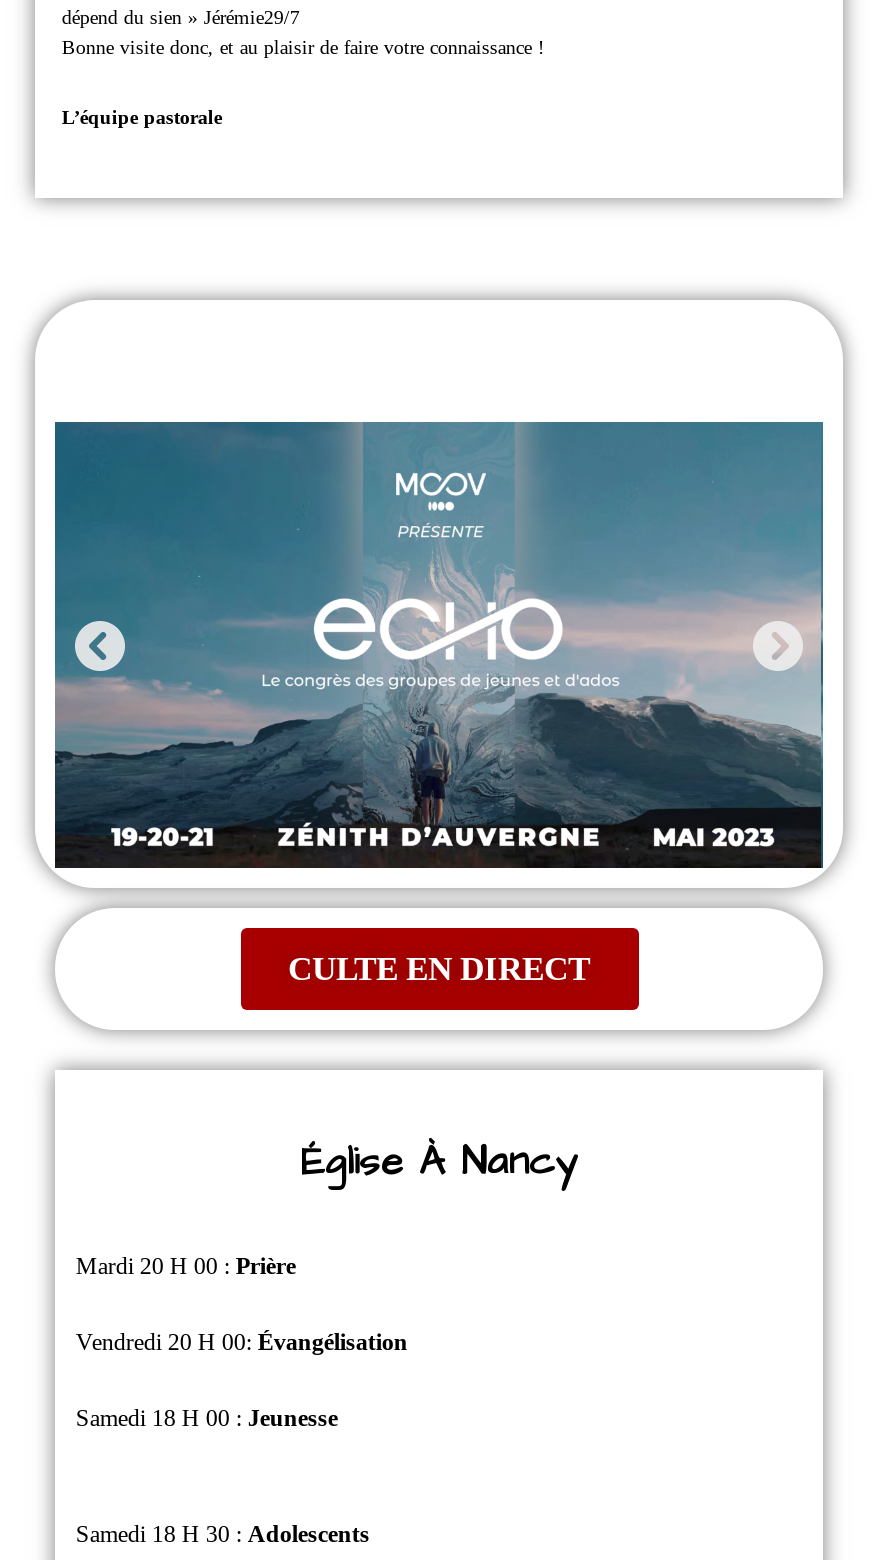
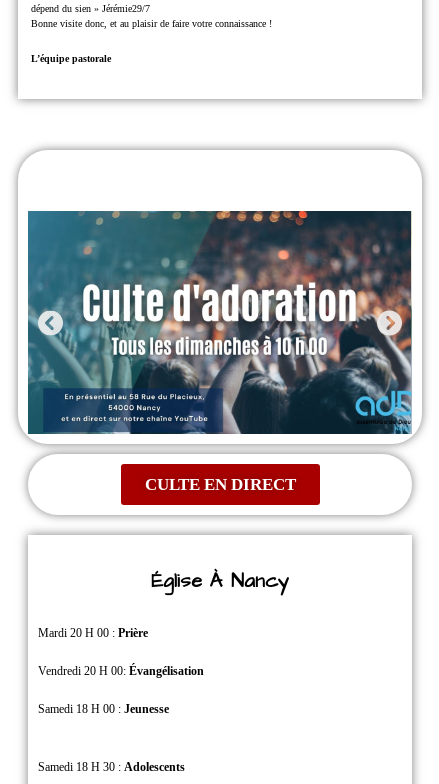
- [image]
+ [image]
